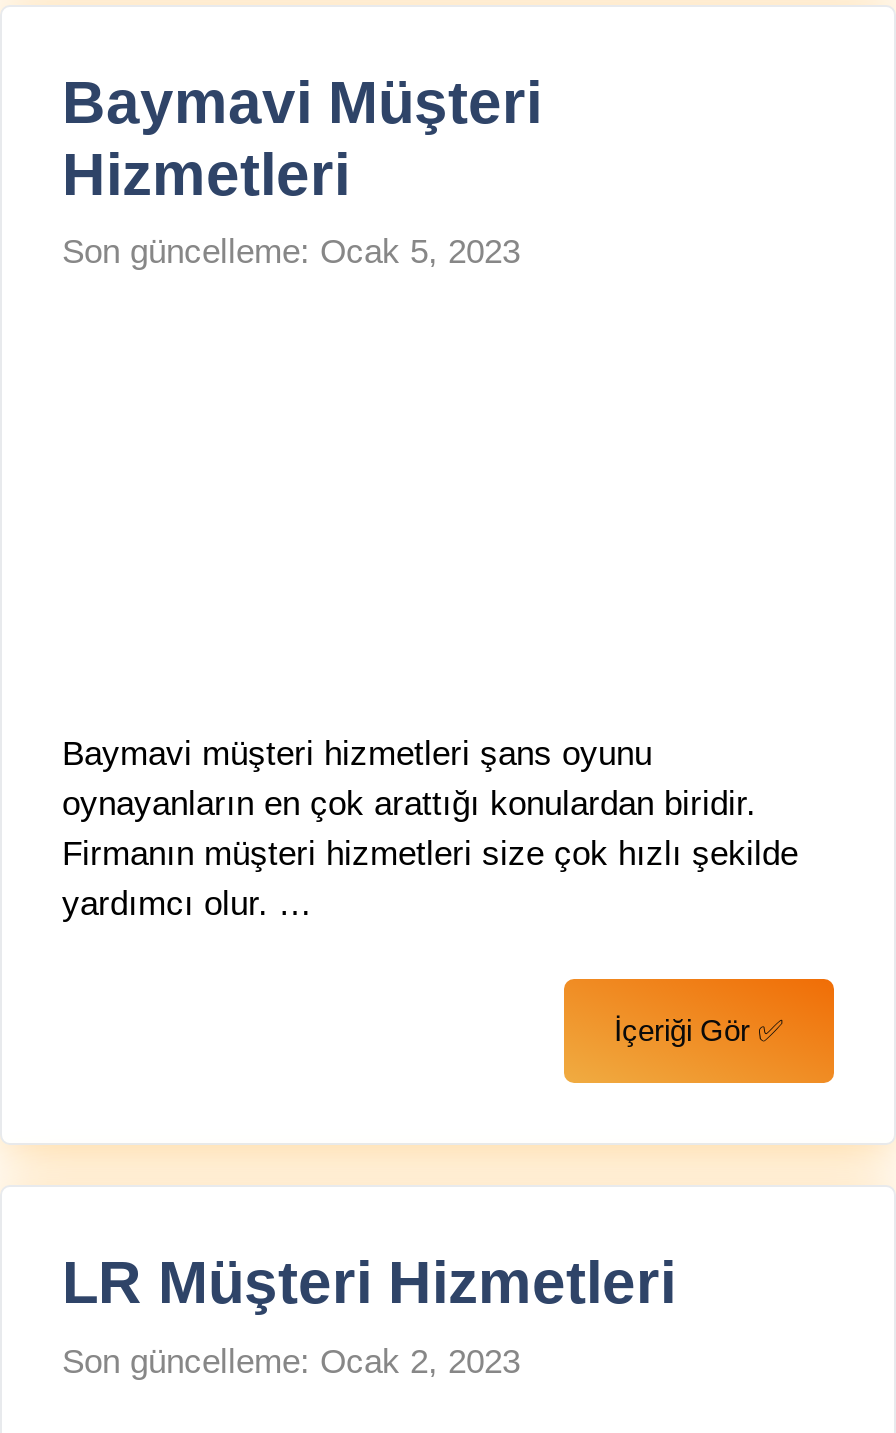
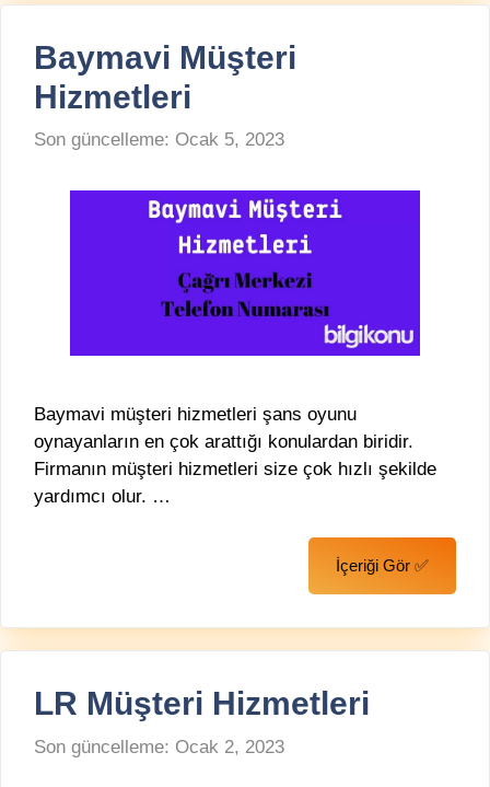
+ [image]
